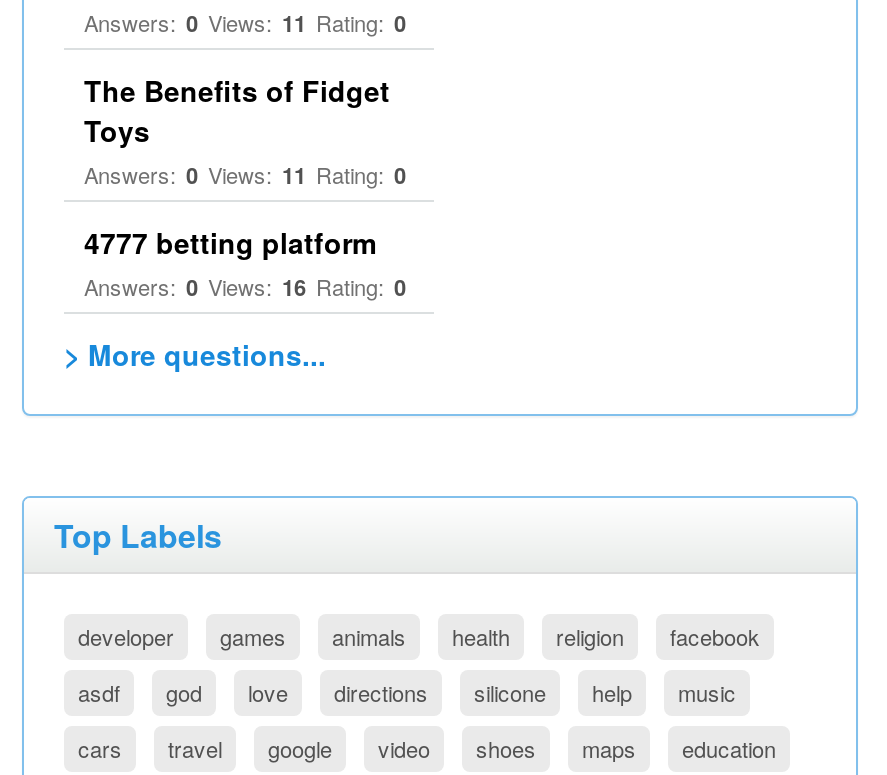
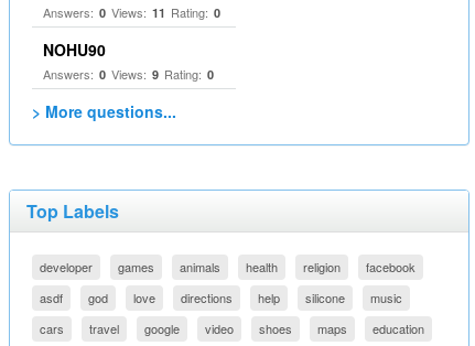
- The Benefits of Fidget
- Toys
- Answers: 0 Views: 11 Rating: 0
- 4777 betting platform
- Answers: 0 Views: 16 Rating: 0
+ NOHU90
+ Answers: 0 Views: 9 Rating: 0

moved up: silicone
